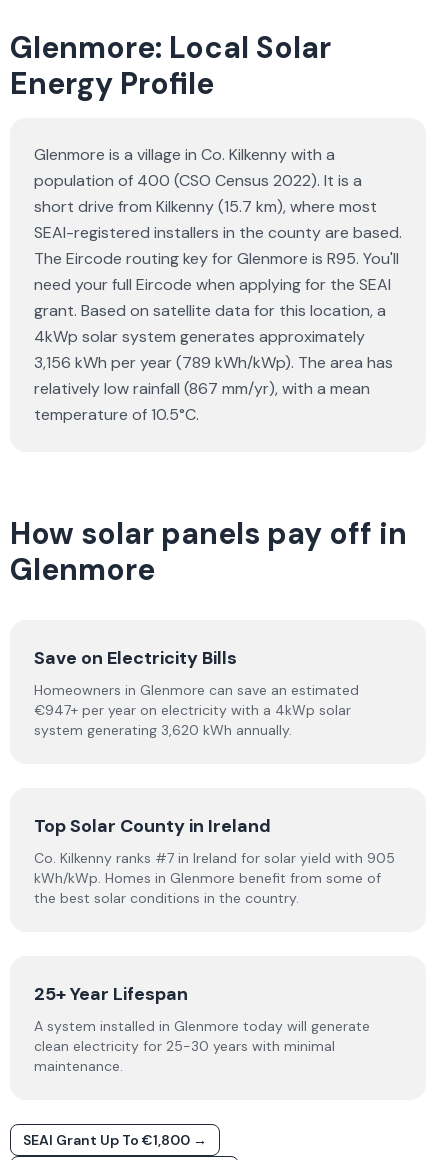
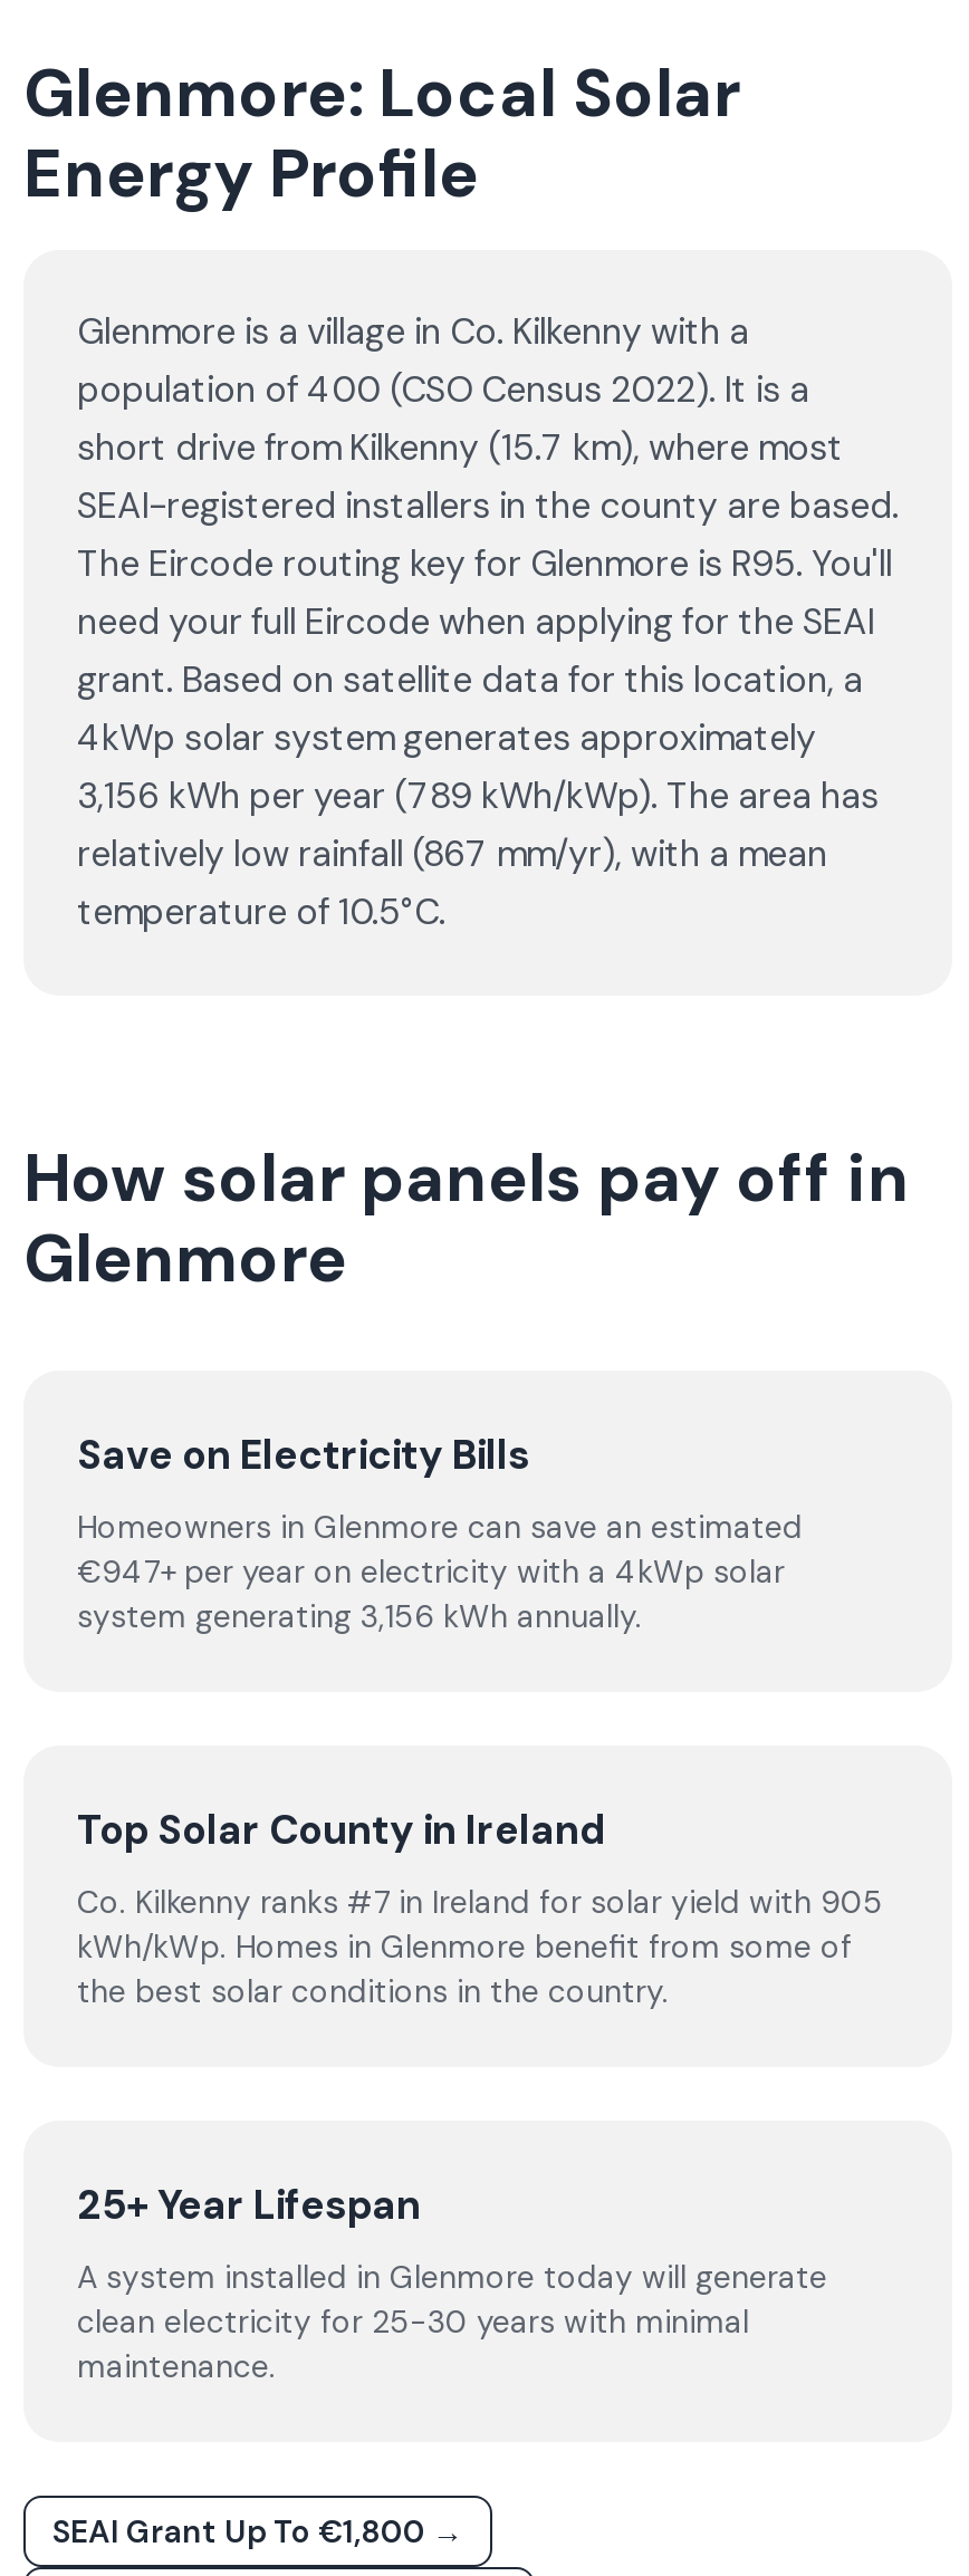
- system generating 3,620 kWh annually.
+ system generating 3,156 kWh annually.
